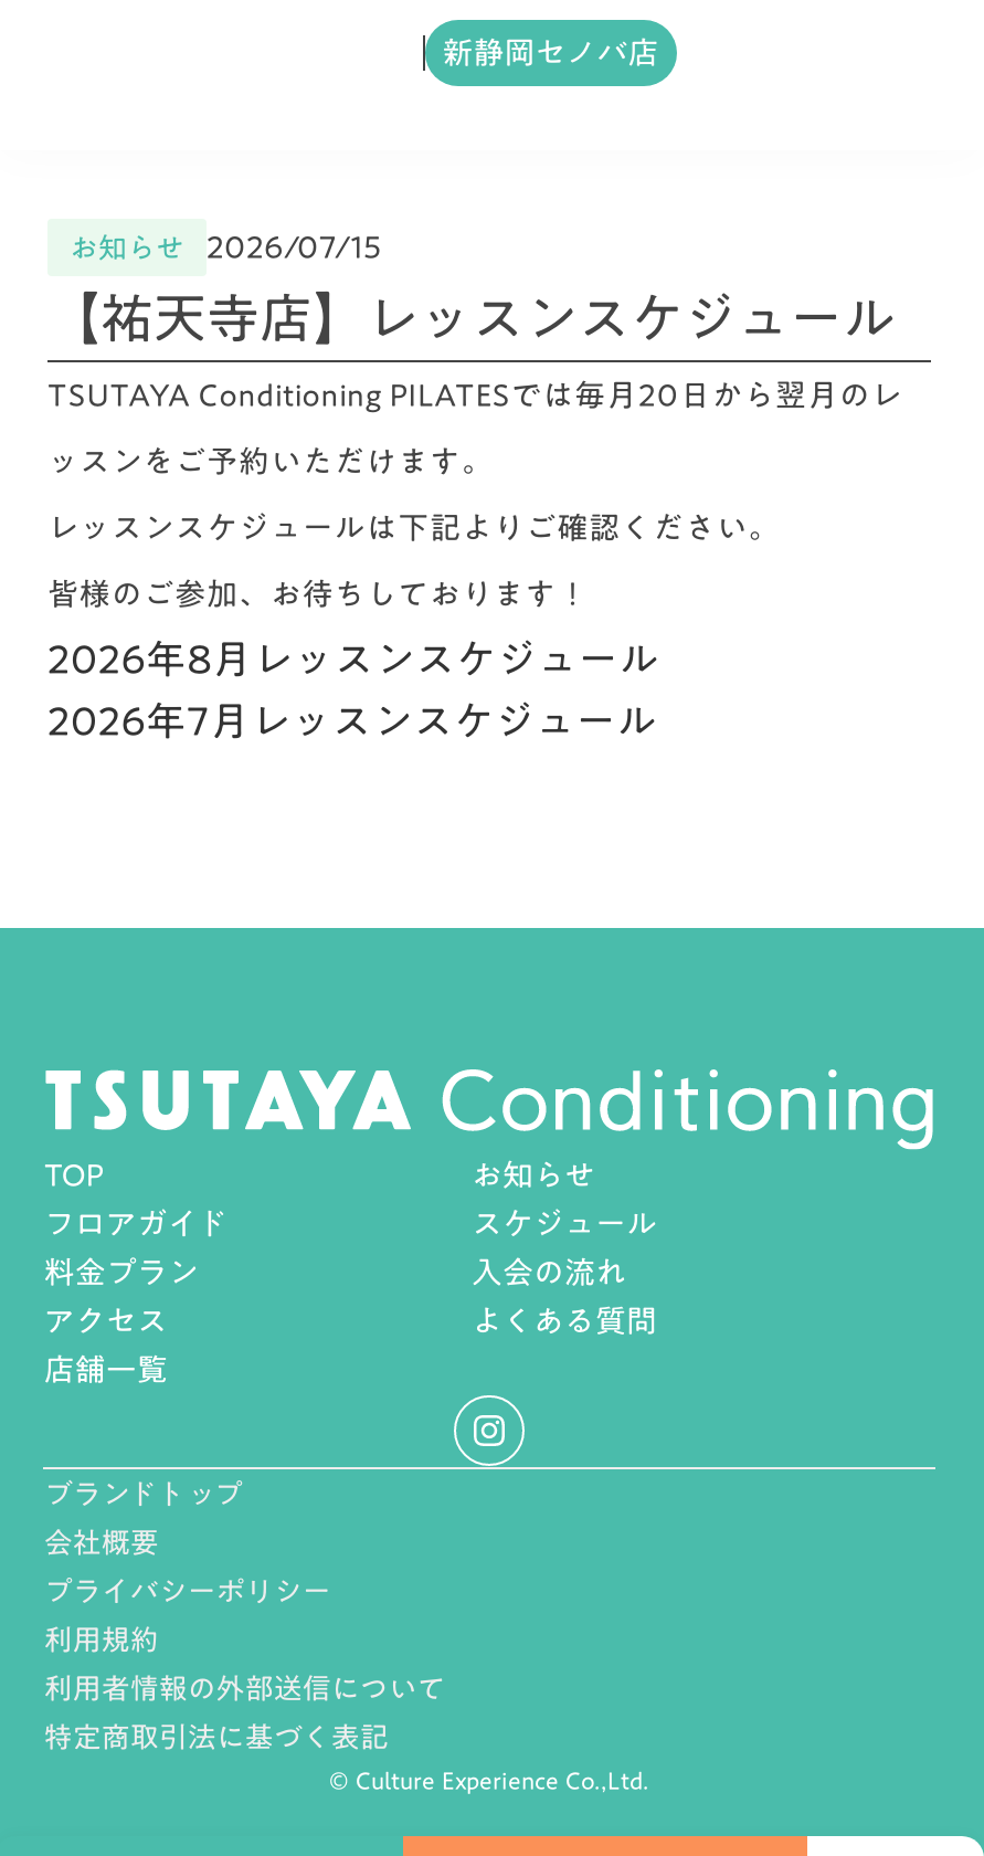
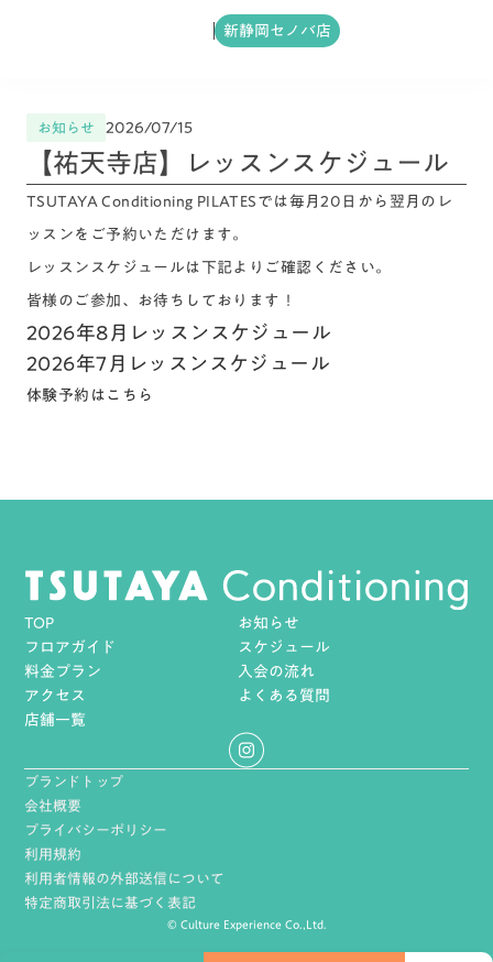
+ 体験予約はこちら
